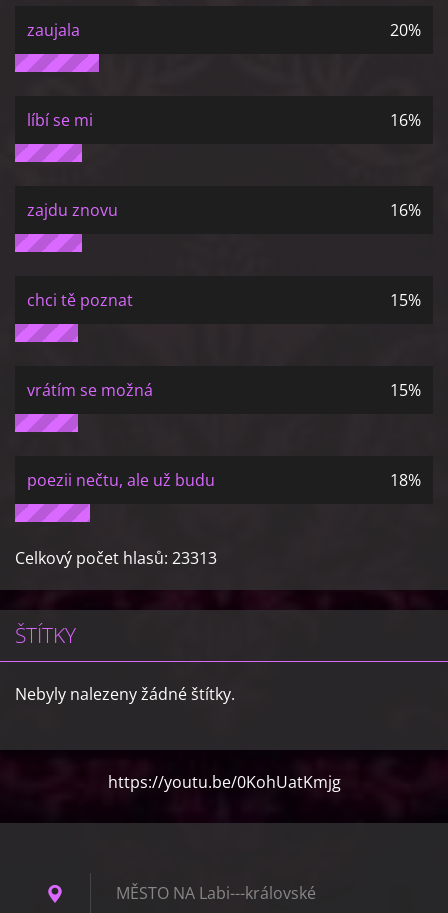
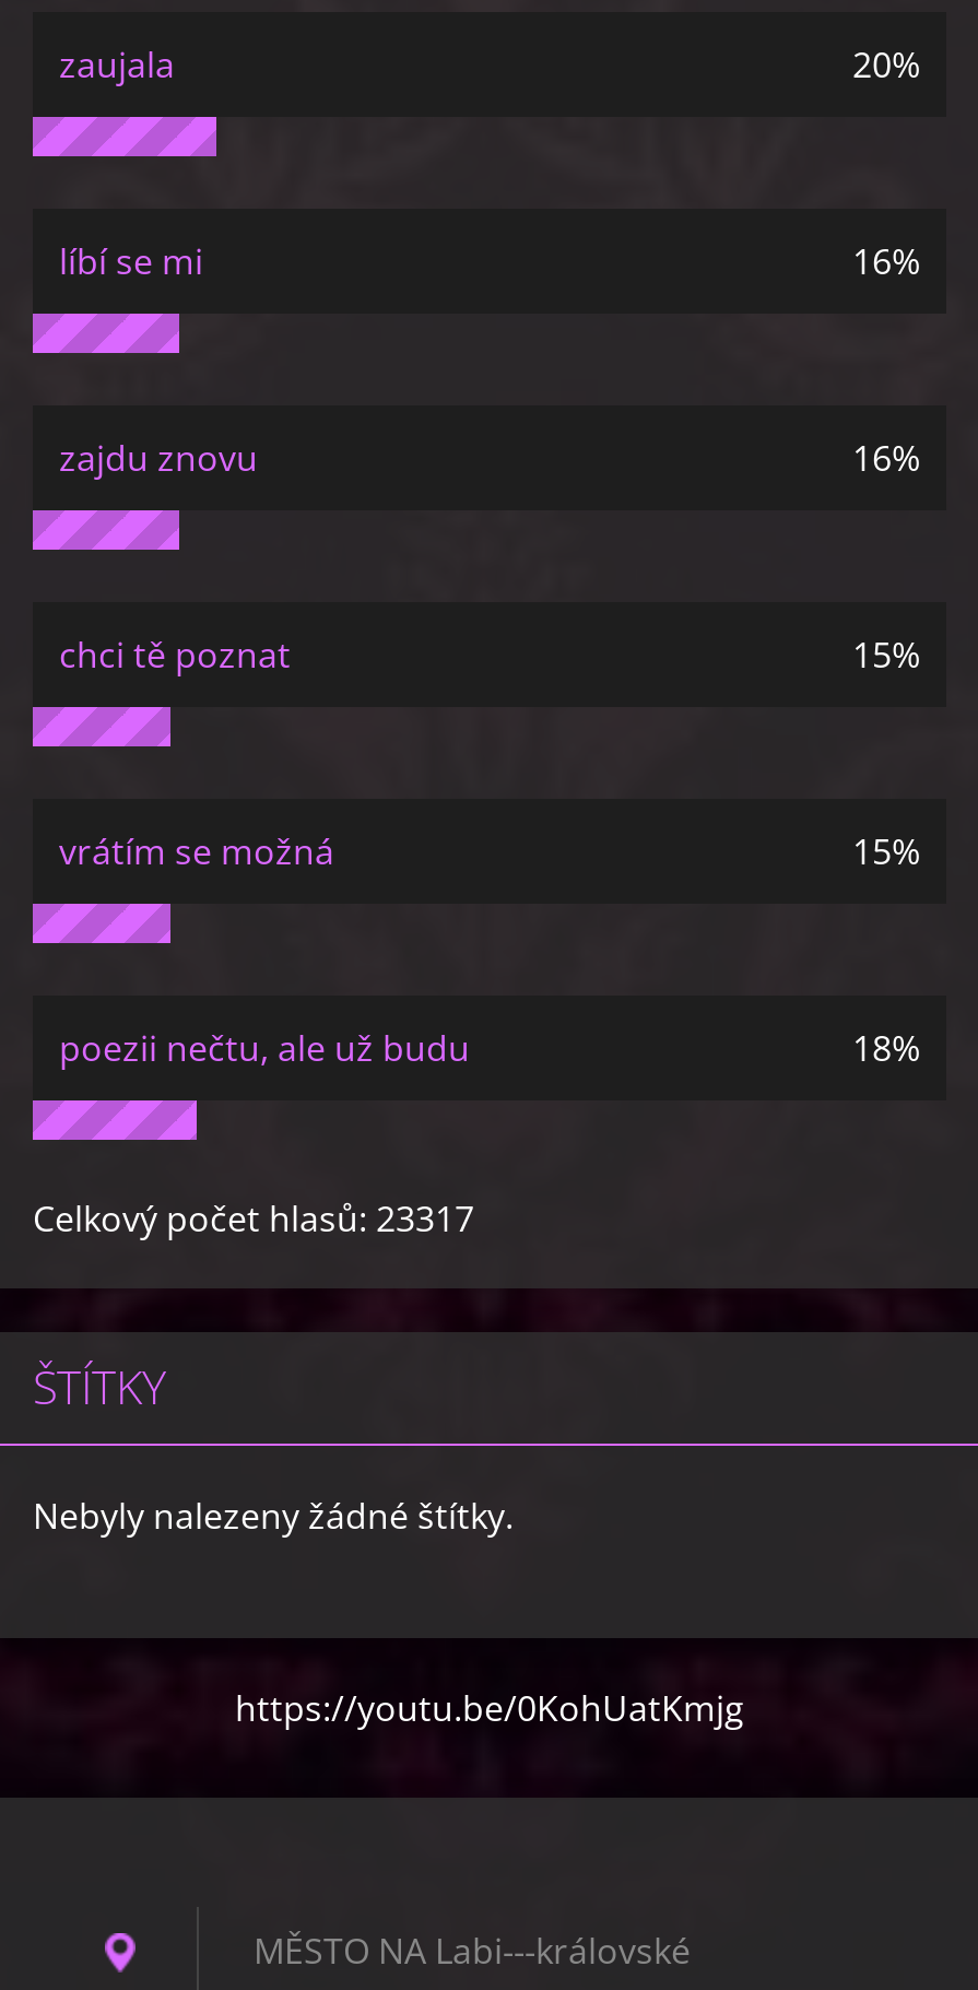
- Celkový počet hlasů: 23313
+ Celkový počet hlasů: 23317
